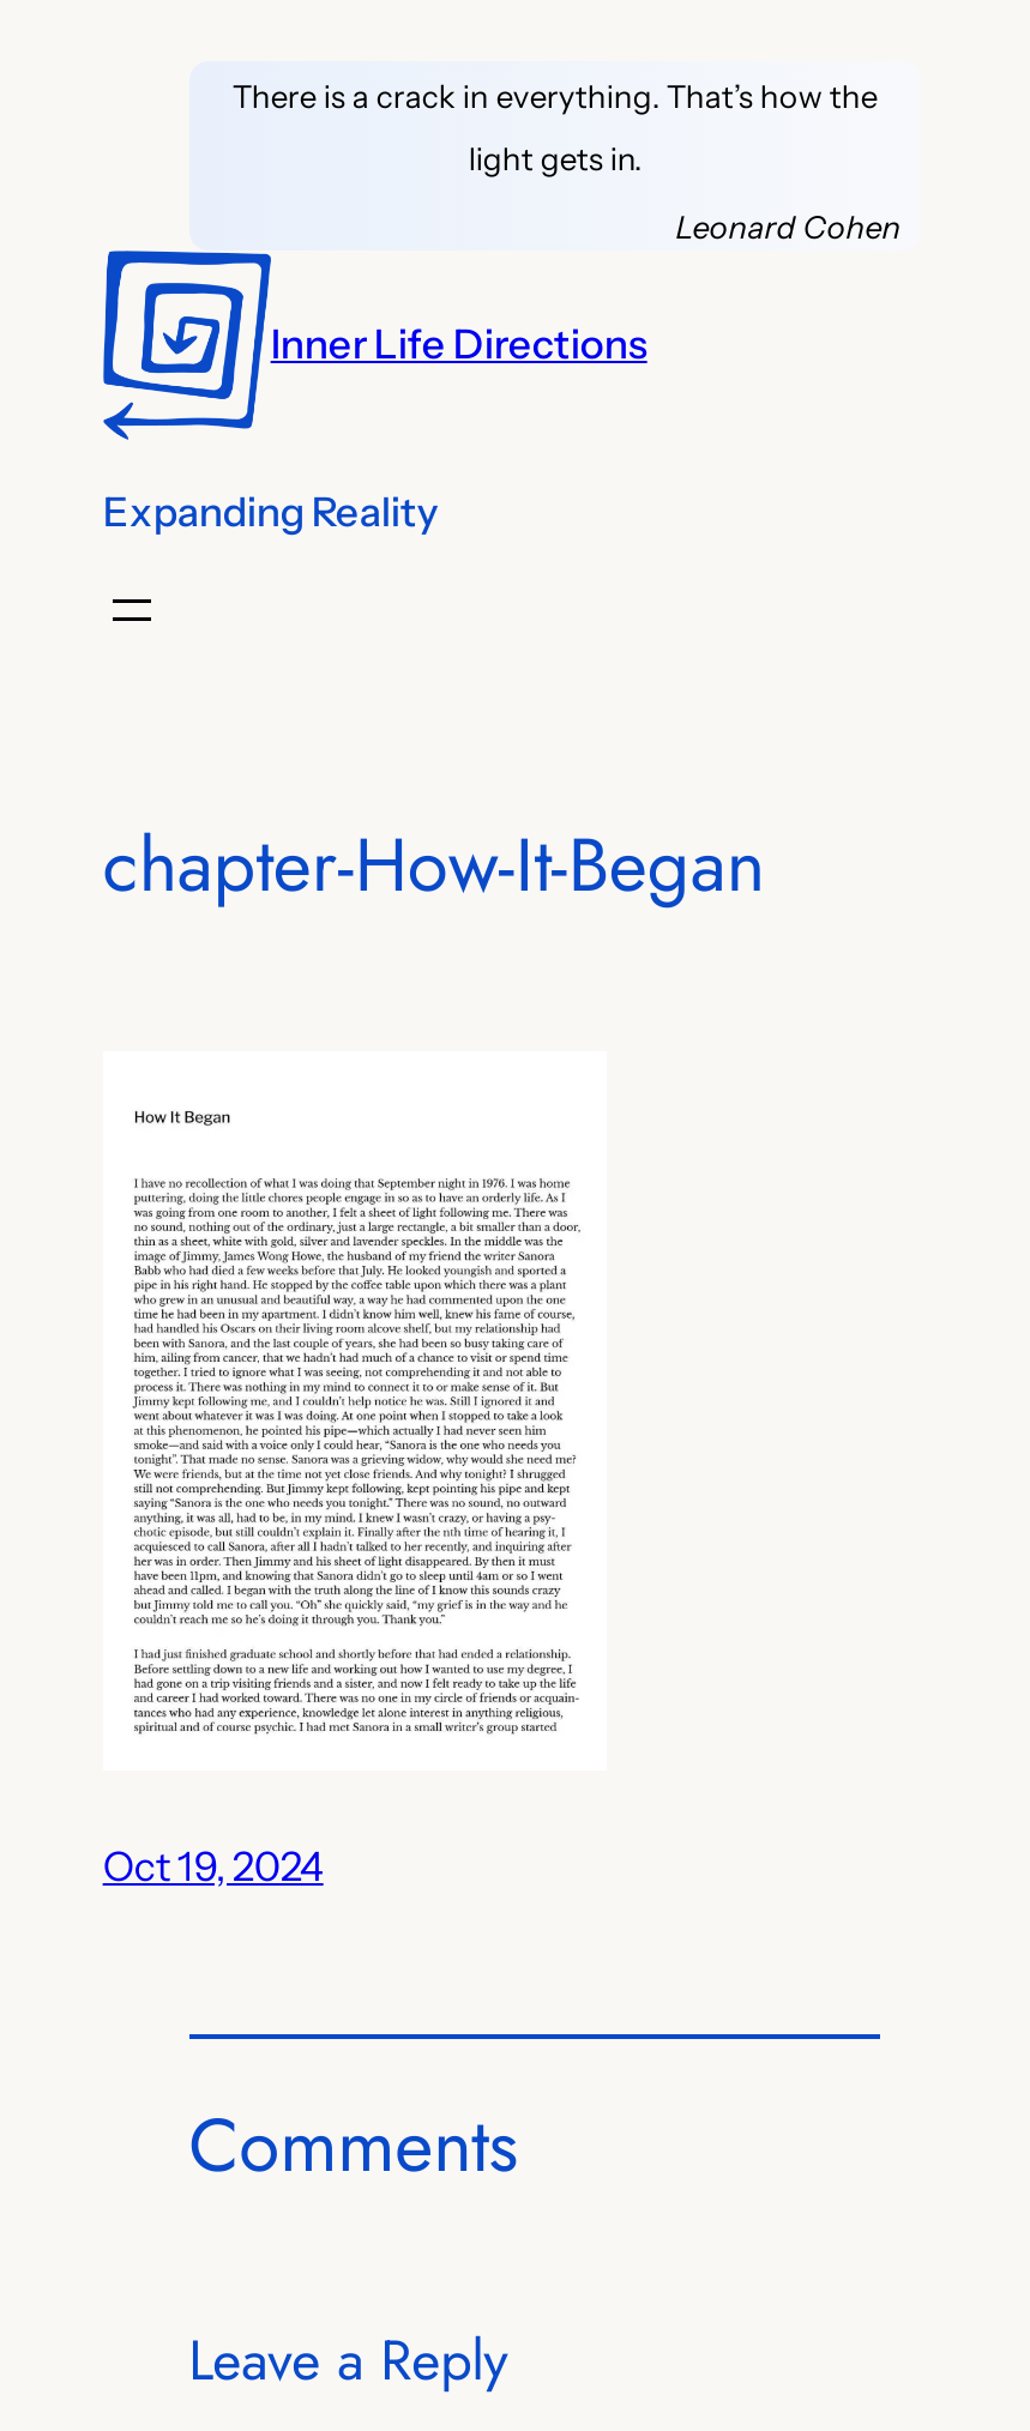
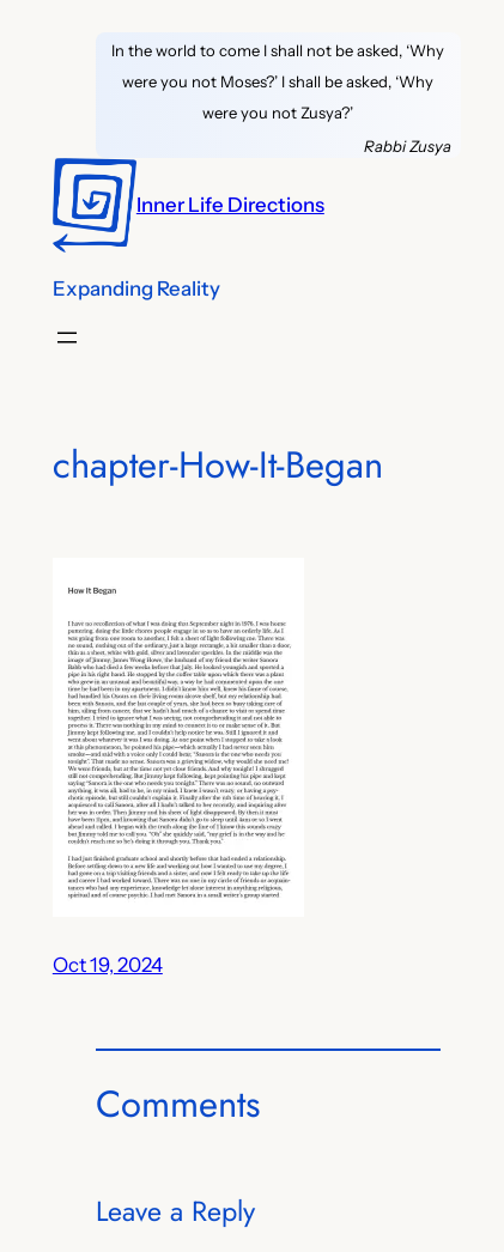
- There is a crack in everything. That’s how the
- light gets in.
- Leonard Cohen
+ In the world to come I shall not be asked, ‘Why
+ were you not Moses?’ I shall be asked, ‘Why
+ were you not Zusya?’
+ Rabbi Zusya
